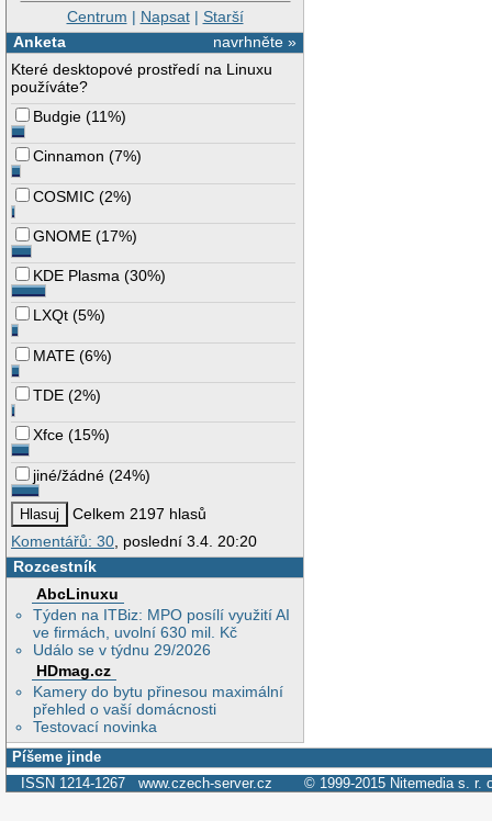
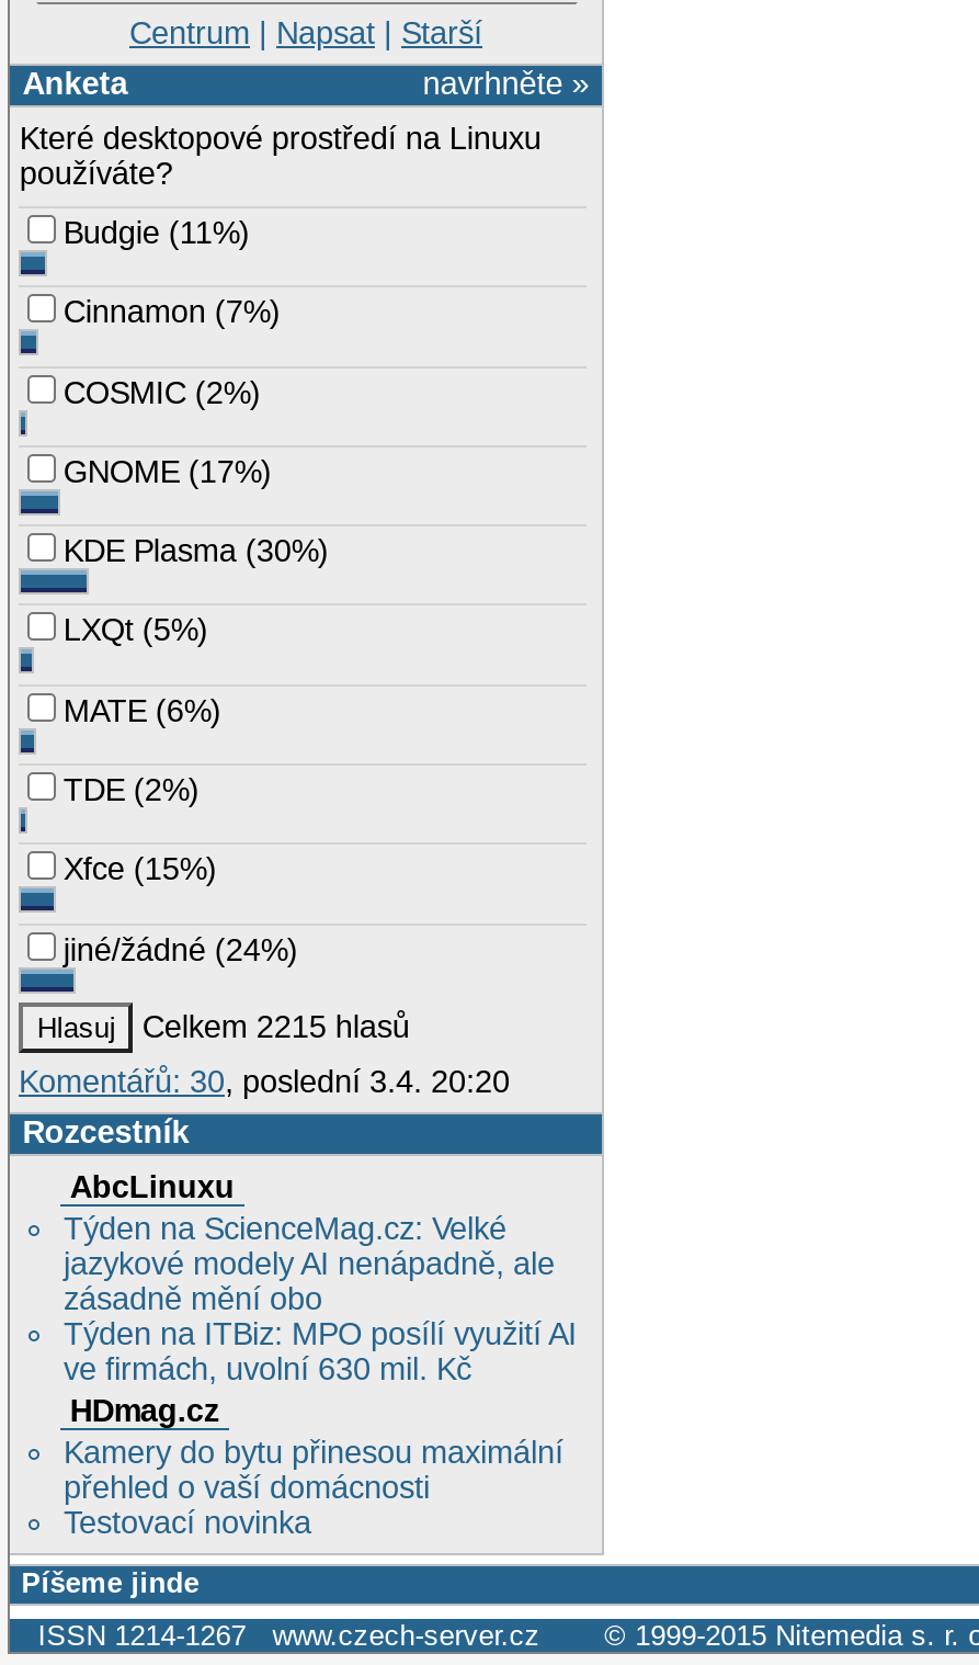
- Celkem 2197 hlasů
+ Celkem 2215 hlasů

+ Týden na ScienceMag.cz: Velké
+ jazykové modely AI nenápadně, ale
+ zásadně mění obo

moved down: Týden na ITBiz: MPO posílí využití AI | ve firmách, uvolní 630 mil. Kč

- Událo se v týdnu 29/2026
